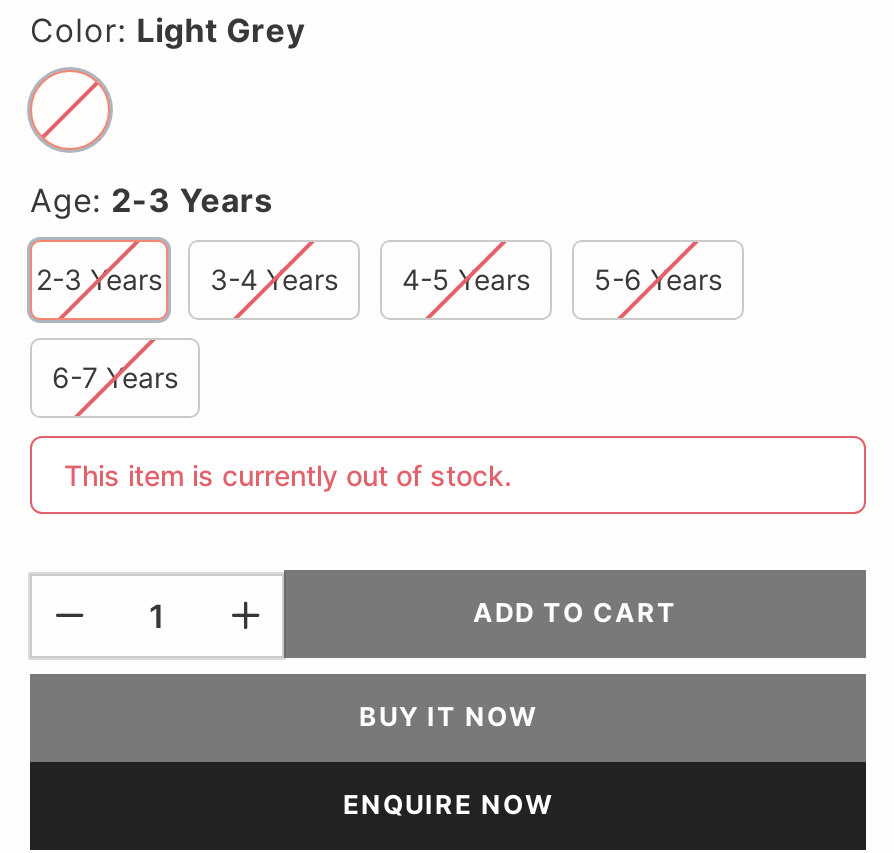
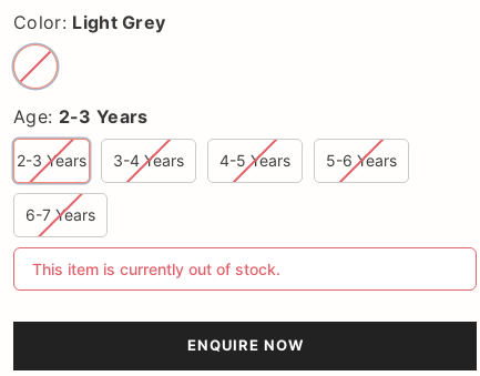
- ADD TO CART

- BUY IT NOW
